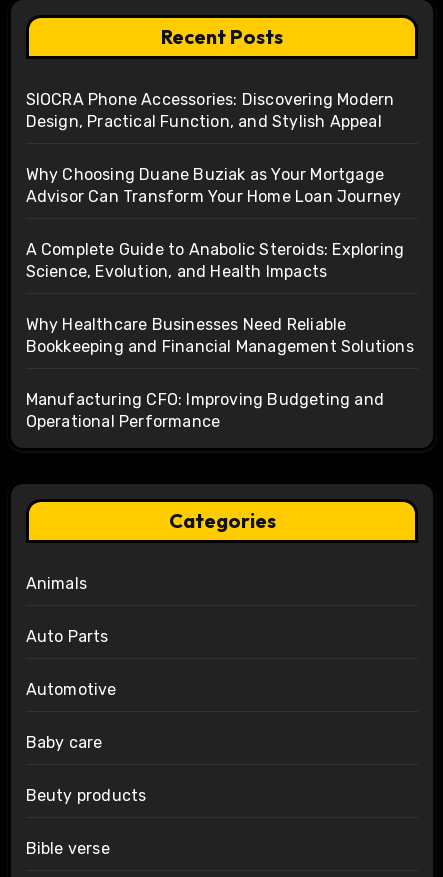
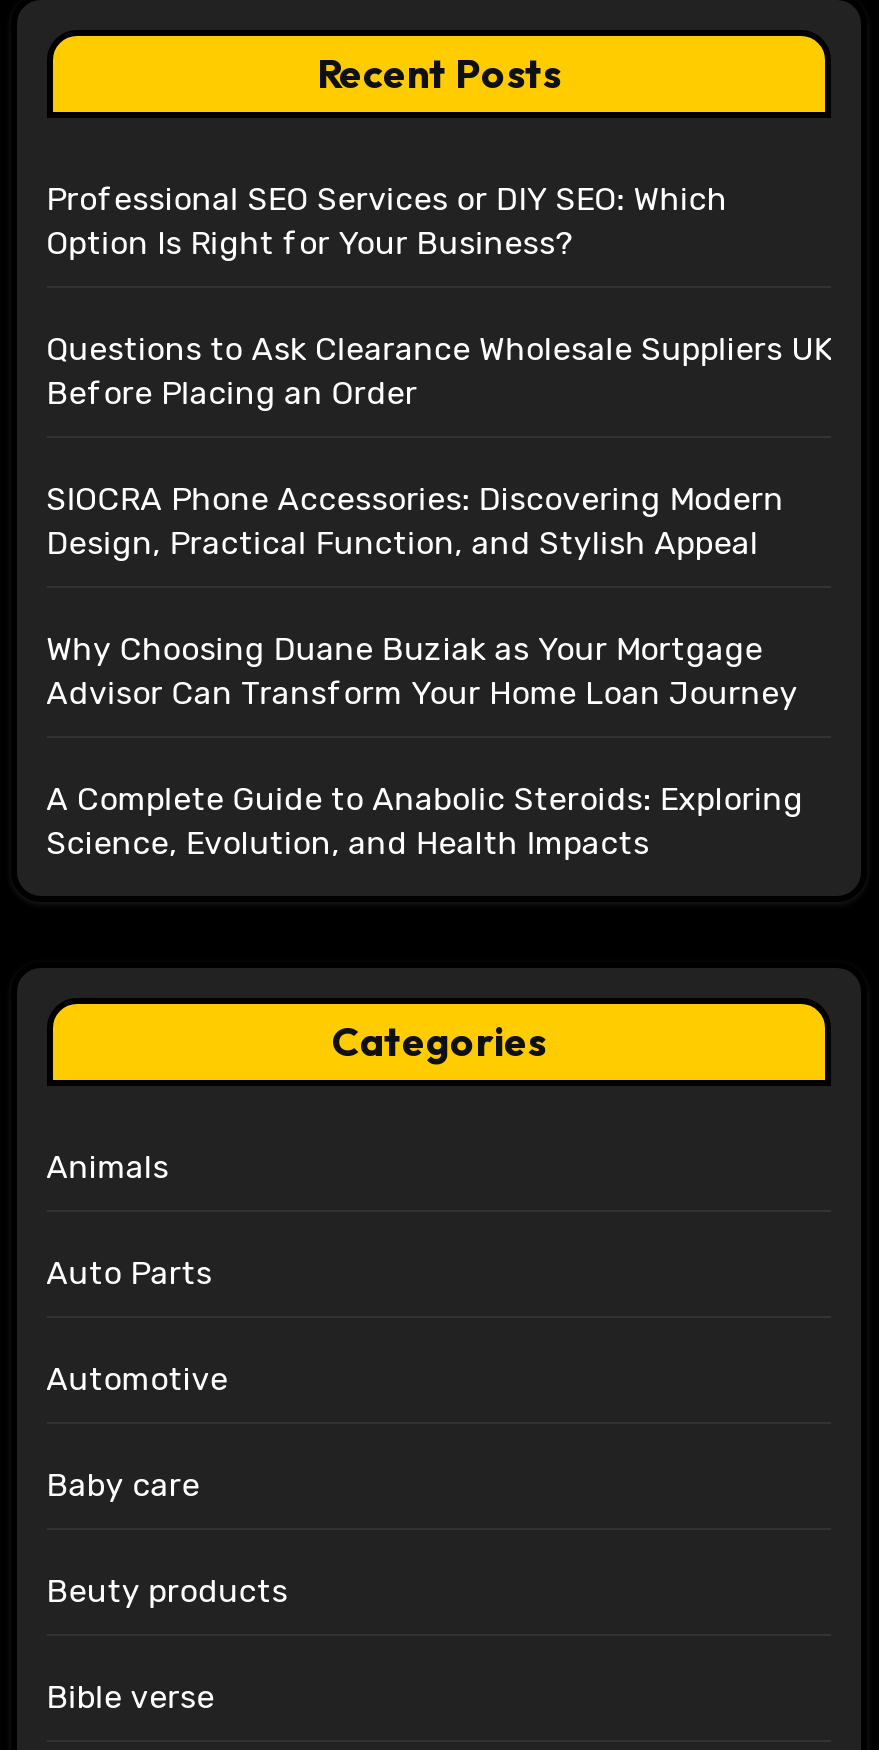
+ Professional SEO Services or DIY SEO: Which
+ Option Is Right for Your Business?
+ Questions to Ask Clearance Wholesale Suppliers UK
+ Before Placing an Order

moved down: SIOCRA Phone Accessories: Discovering Modern | Design, Practical Function, and Stylish Appeal | Why Choosing Duane Buziak as Your Mortgage | Advisor Can Transform Your Home Loan Journey | A Complete Guide to Anabolic Steroids: Exploring | Science, Evolution, and Health Impacts

- Why Healthcare Businesses Need Reliable
- Bookkeeping and Financial Management Solutions
- Manufacturing CFO: Improving Budgeting and
- Operational Performance
